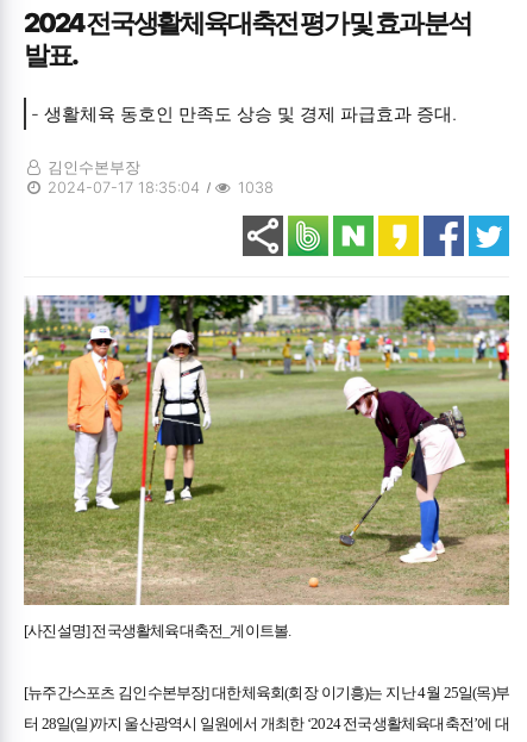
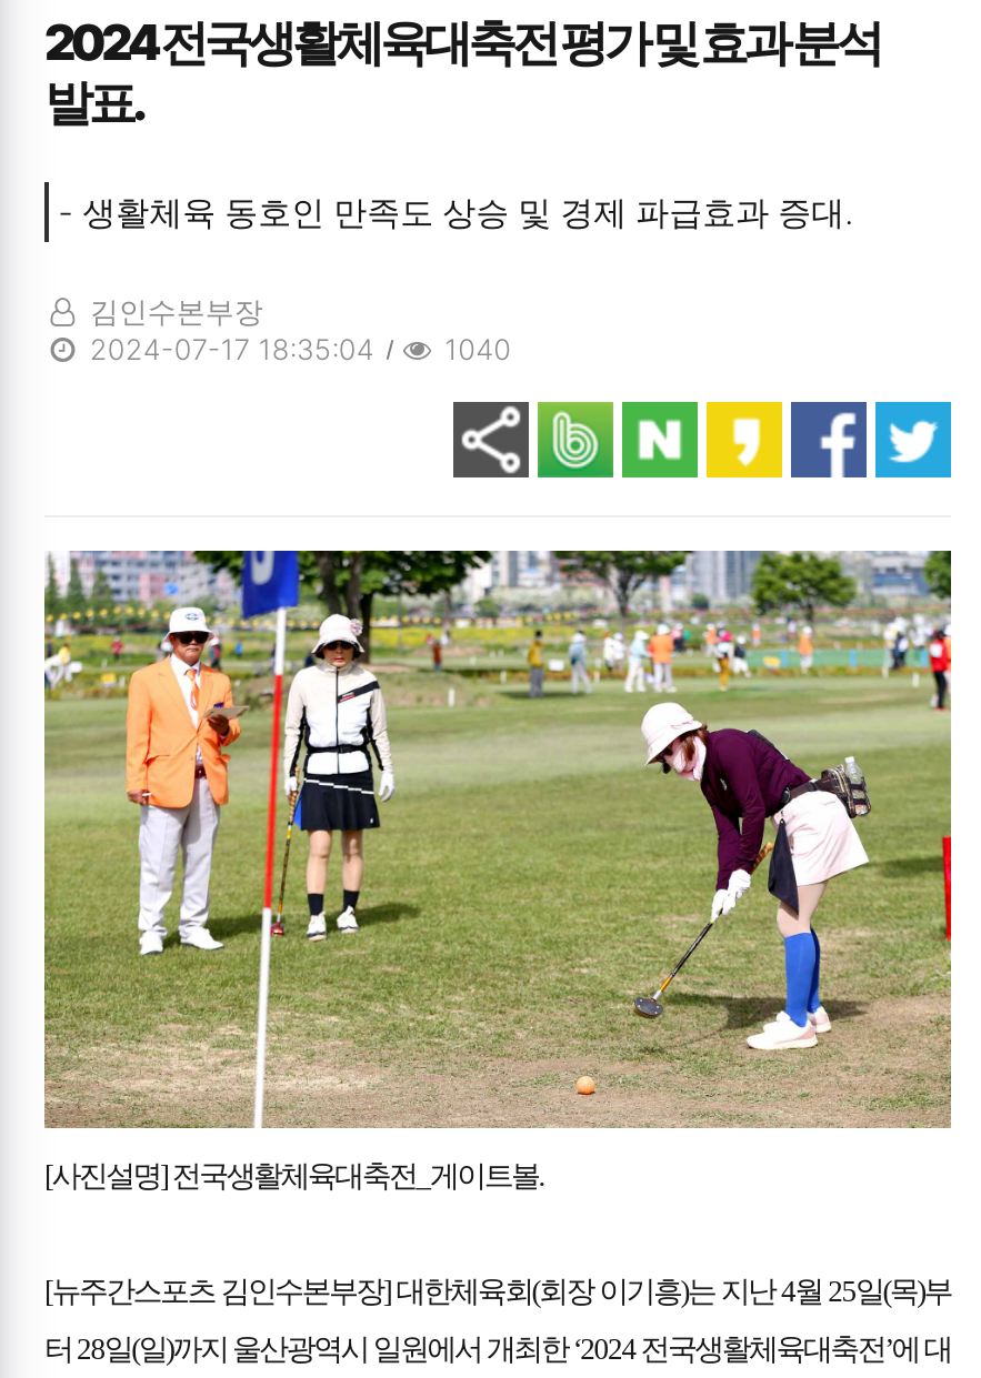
- 2024-07-17 18:35:04 1038
+ 2024-07-17 18:35:04 1040
